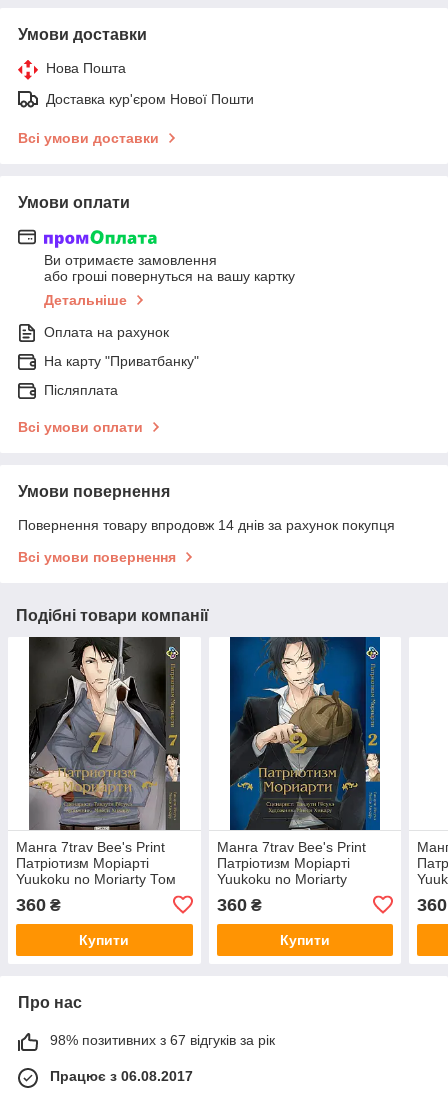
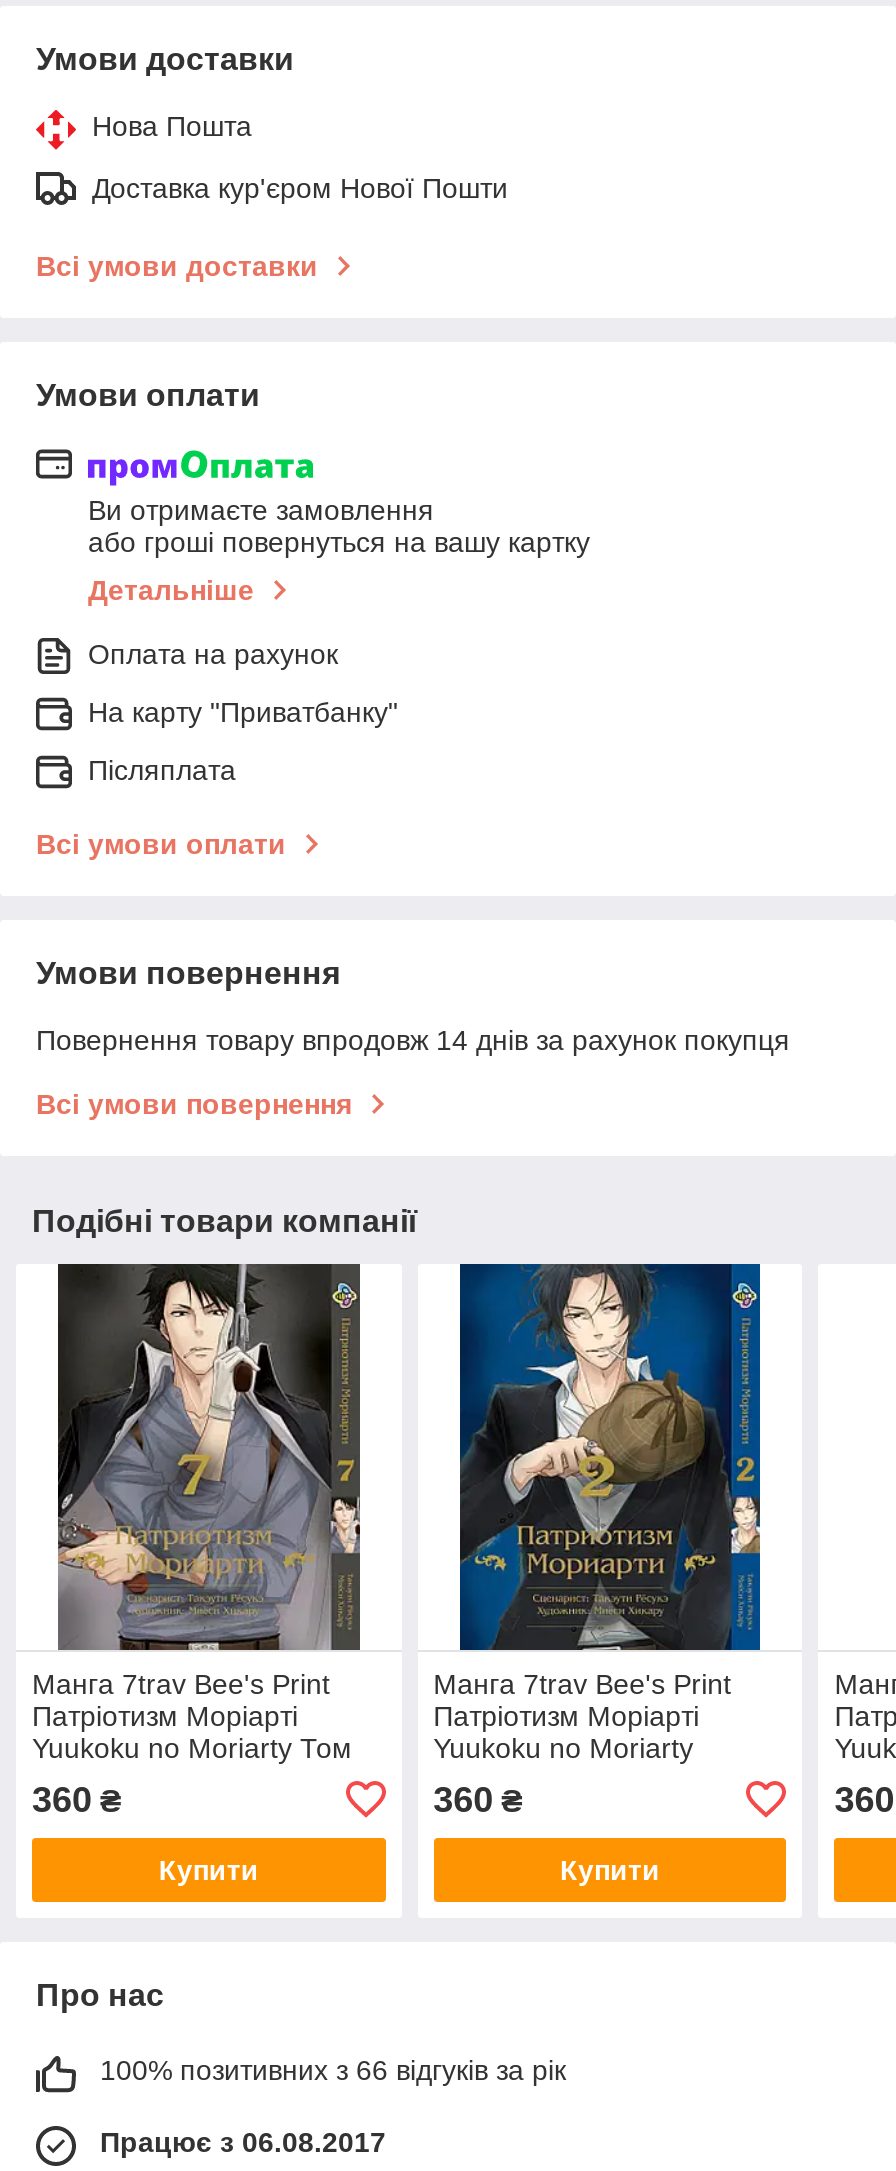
- 98% позитивних з 67 відгуків за рік
+ 100% позитивних з 66 відгуків за рік
